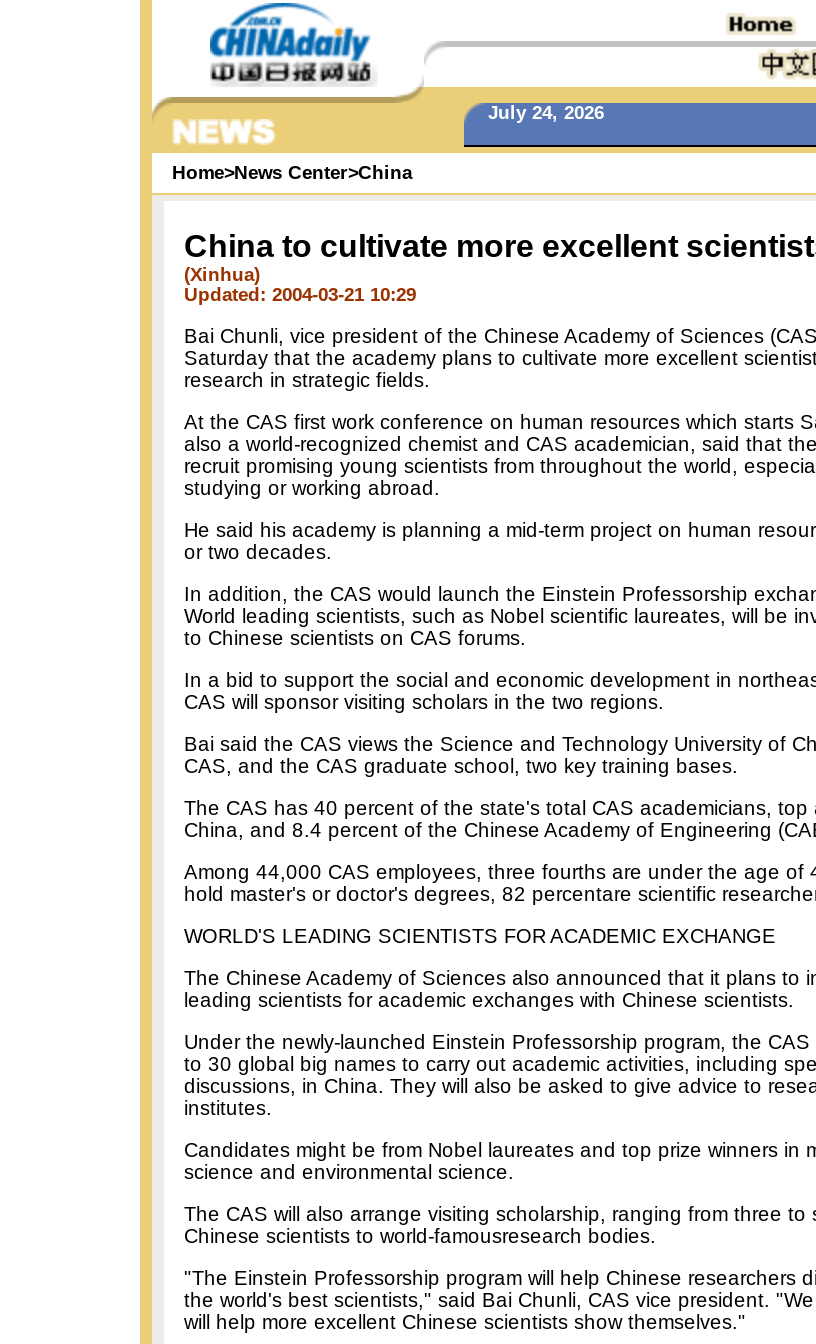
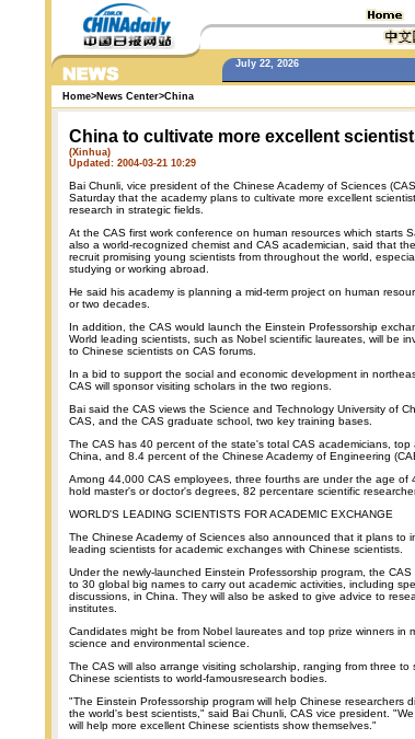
- July 24, 2026
+ July 22, 2026
